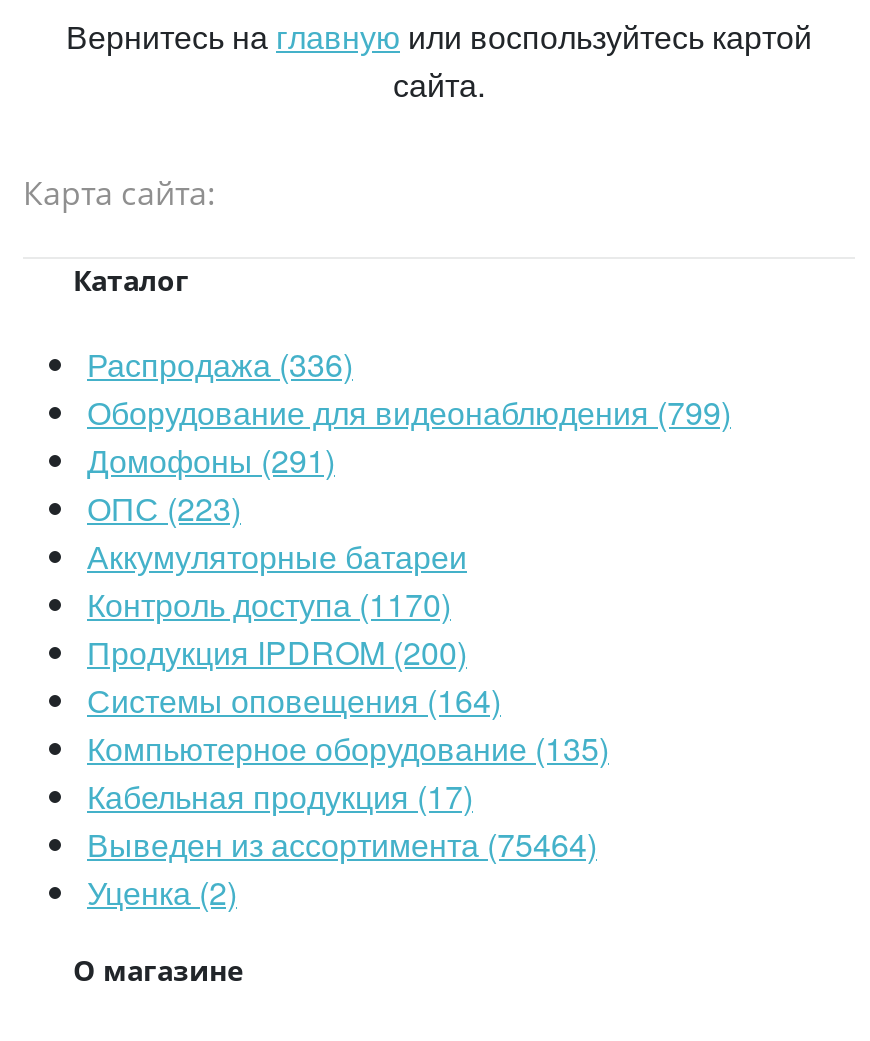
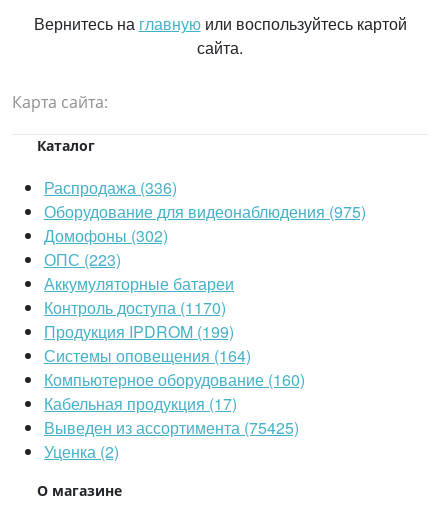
- Оборудование для видеонаблюдения (799)
+ Оборудование для видеонаблюдения (975)

- Домофоны (291)
+ Домофоны (302)

- Продукция IPDROM (200)
+ Продукция IPDROM (199)

- Компьютерное оборудование (135)
+ Компьютерное оборудование (160)

- Выведен из ассортимента (75464)
+ Выведен из ассортимента (75425)
